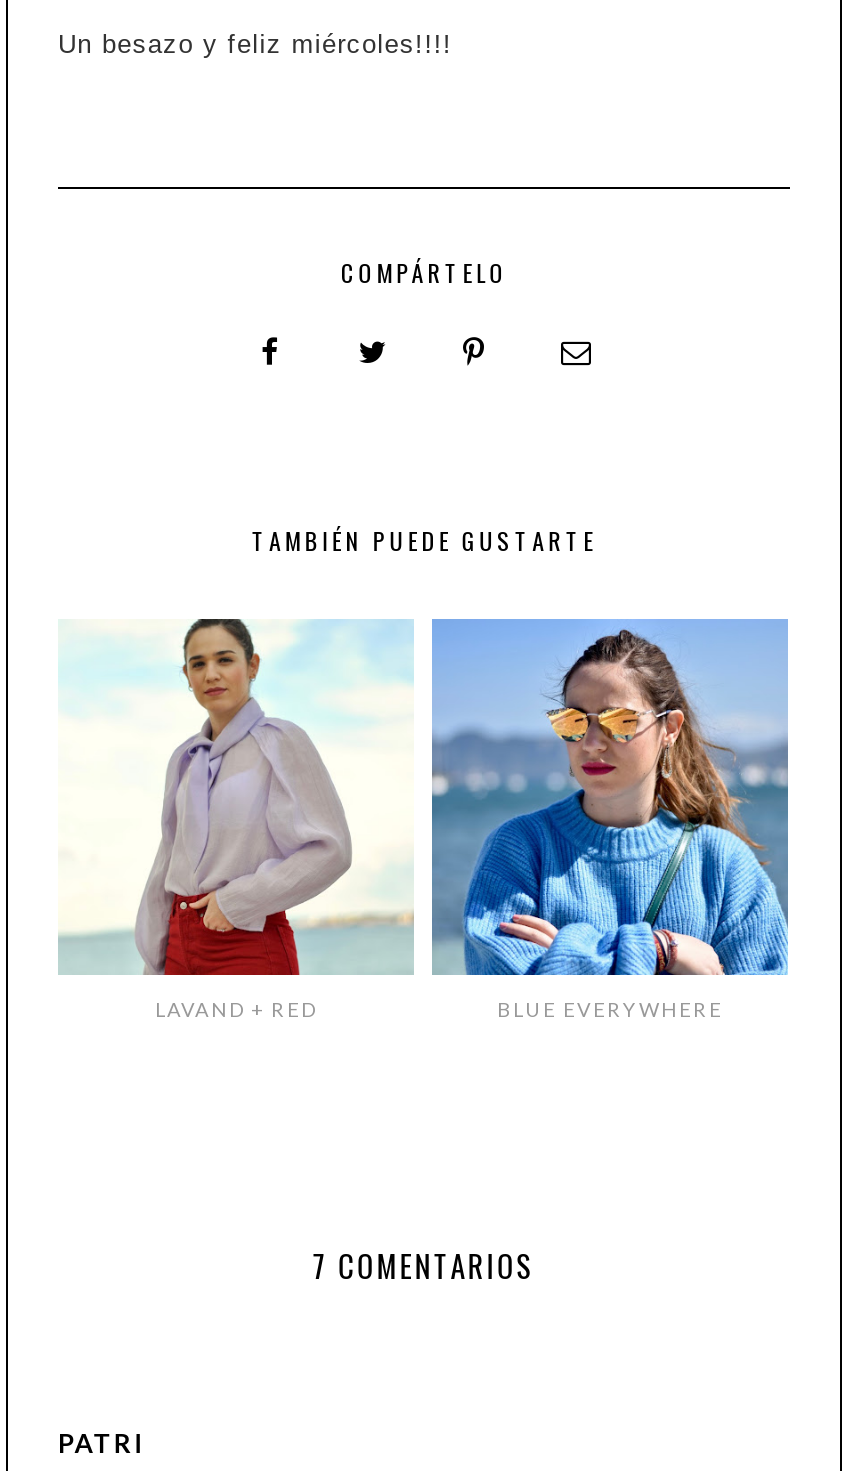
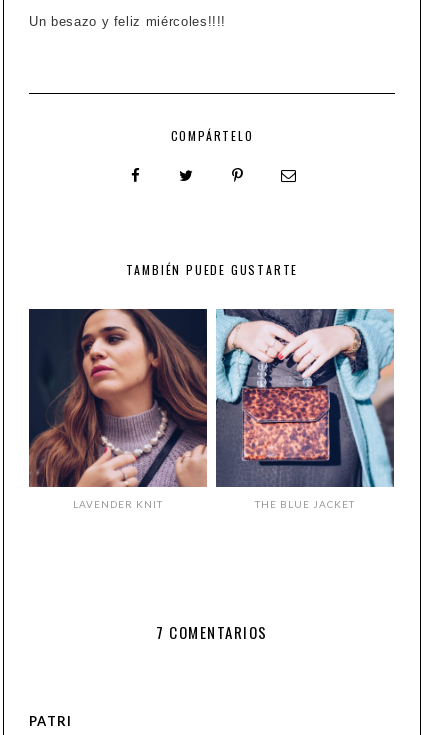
- [image]
- LAVAND + RED
- BLUE EVERYWHERE
+ [image]
+ LAVENDER KNIT
+ THE BLUE JACKET

- [image]
+ [image]
